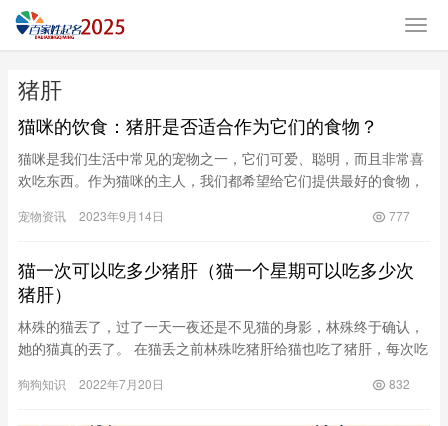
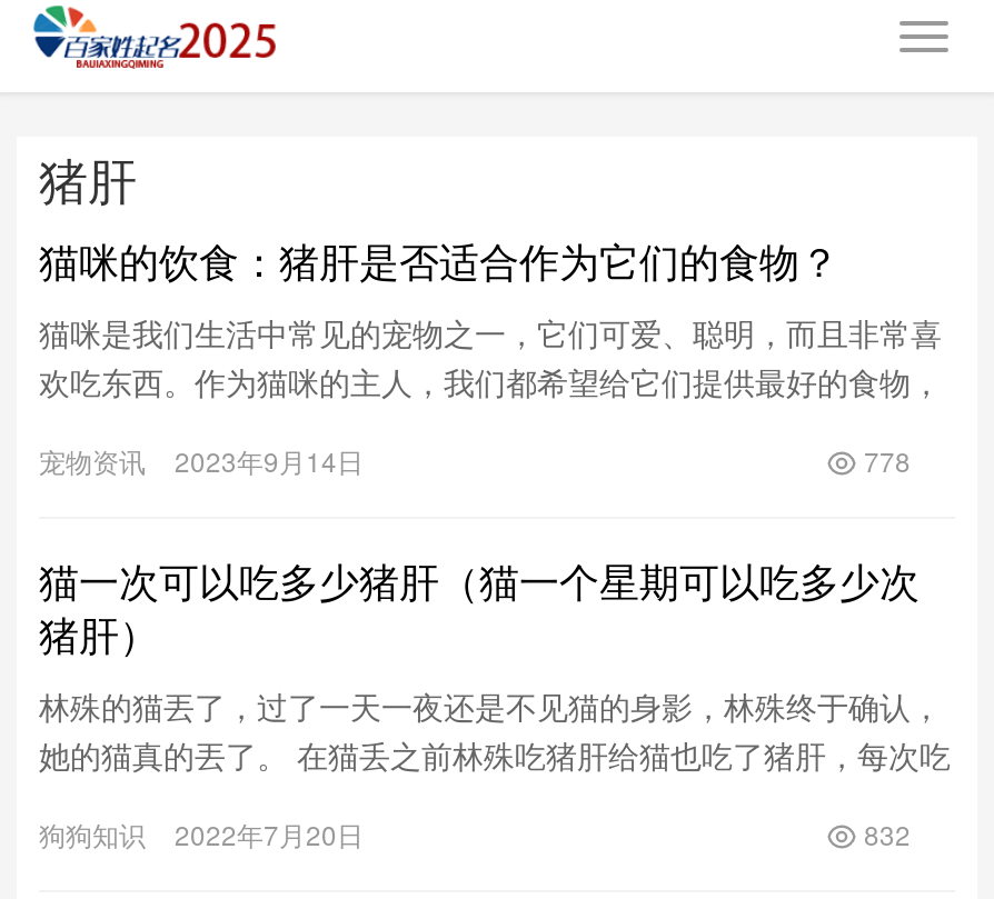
- 777
+ 778
